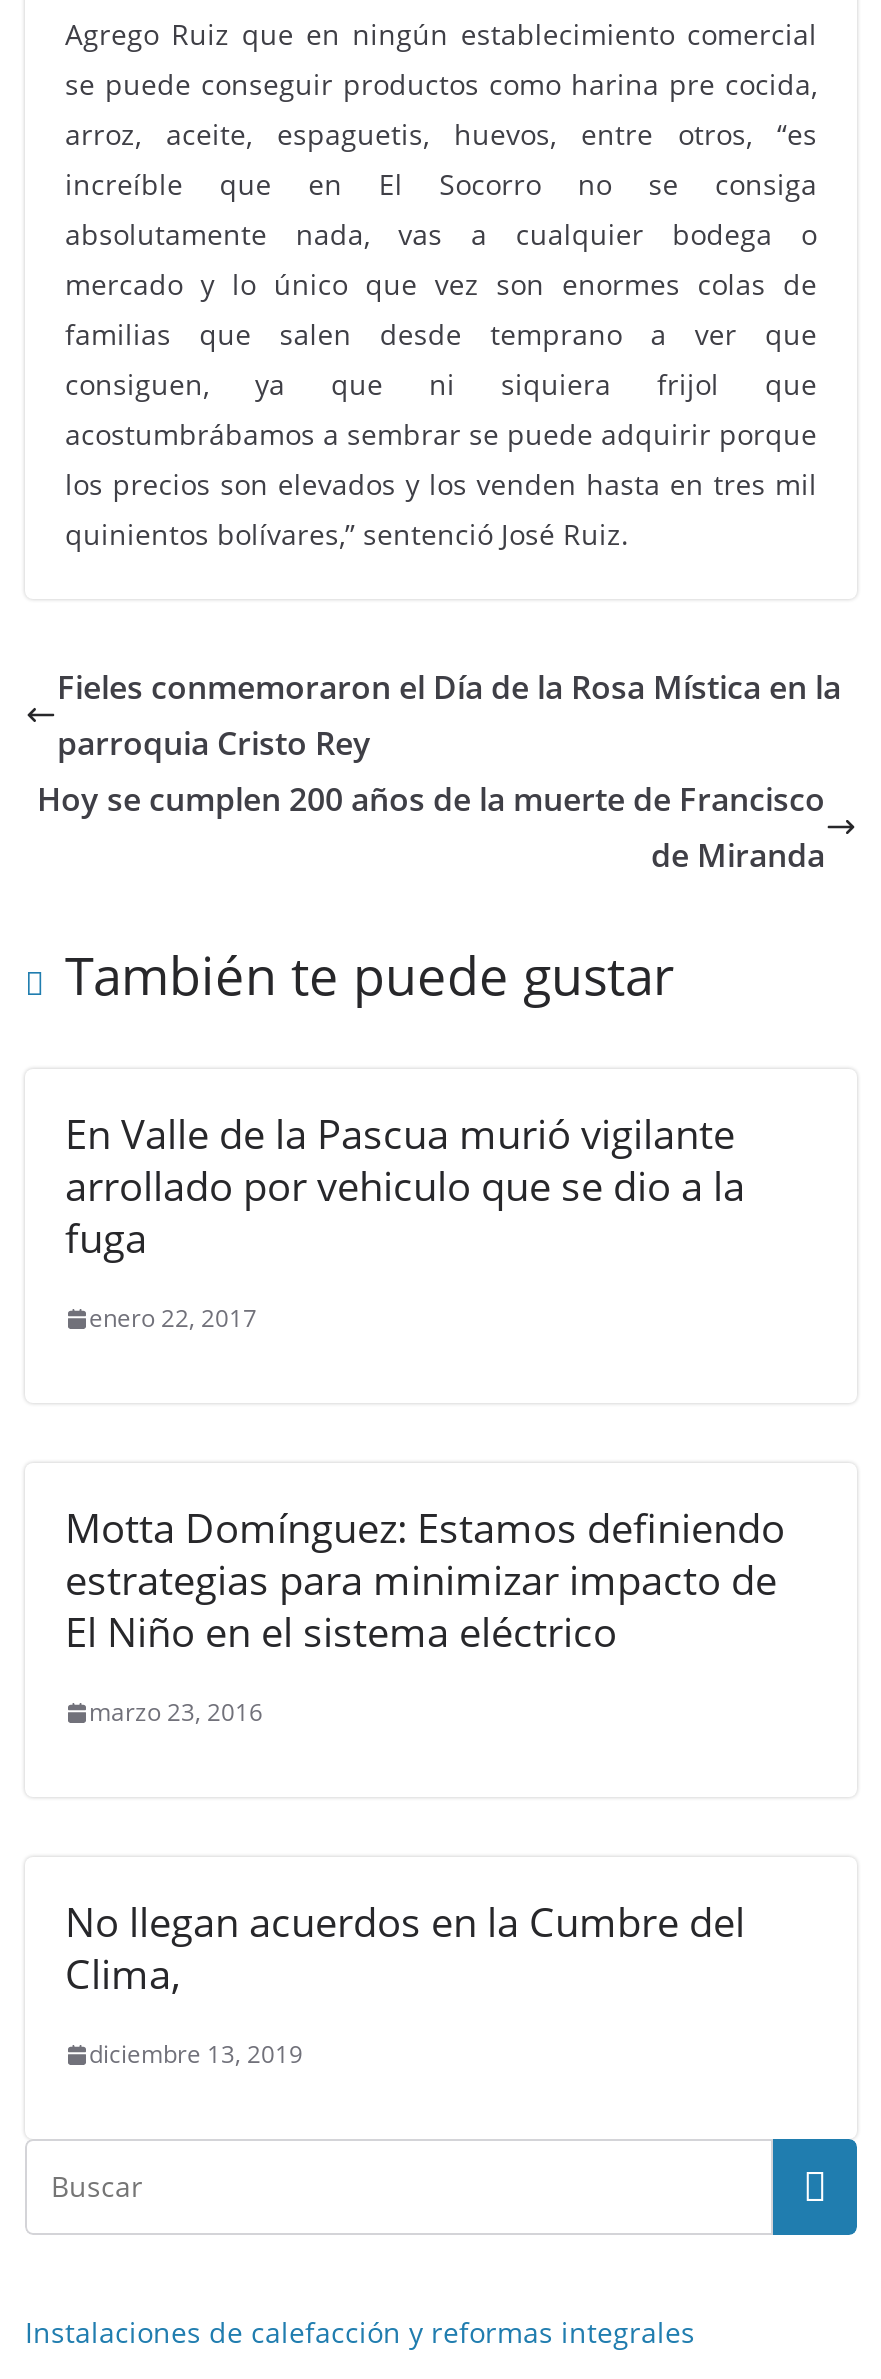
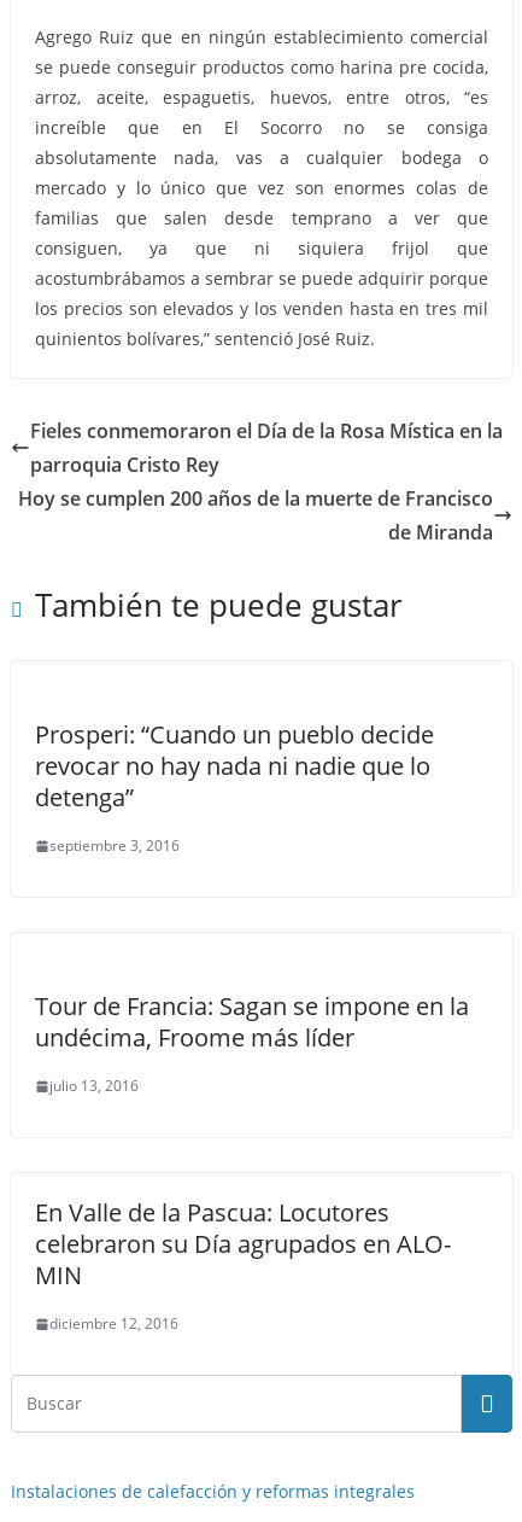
- En Valle de la Pascua murió vigilante
- arrollado por vehiculo que se dio a la
- fuga
+ Prosperi: “Cuando un pueblo decide
+ revocar no hay nada ni nadie que lo
+ detenga”

- enero 22, 2017
+ septiembre 3, 2016

- Motta Domínguez: Estamos definiendo
- estrategias para minimizar impacto de
- El Niño en el sistema eléctrico
+ Tour de Francia: Sagan se impone en la
+ undécima, Froome más líder

- marzo 23, 2016
+ julio 13, 2016

- No llegan acuerdos en la Cumbre del
- Clima,
+ En Valle de la Pascua: Locutores
+ celebraron su Día agrupados en ALO-
+ MIN

- diciembre 13, 2019
+ diciembre 12, 2016
